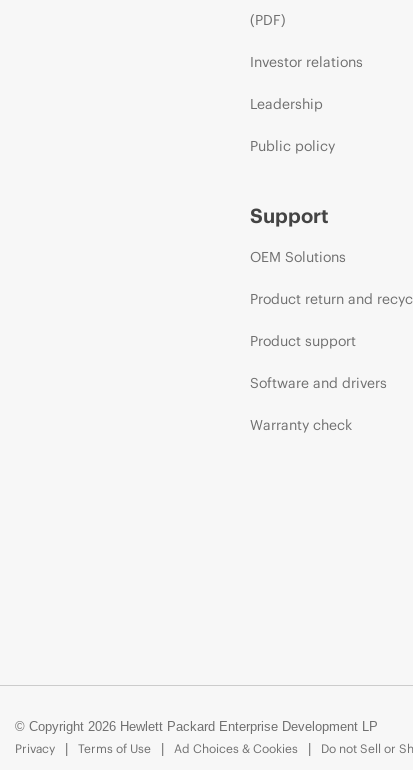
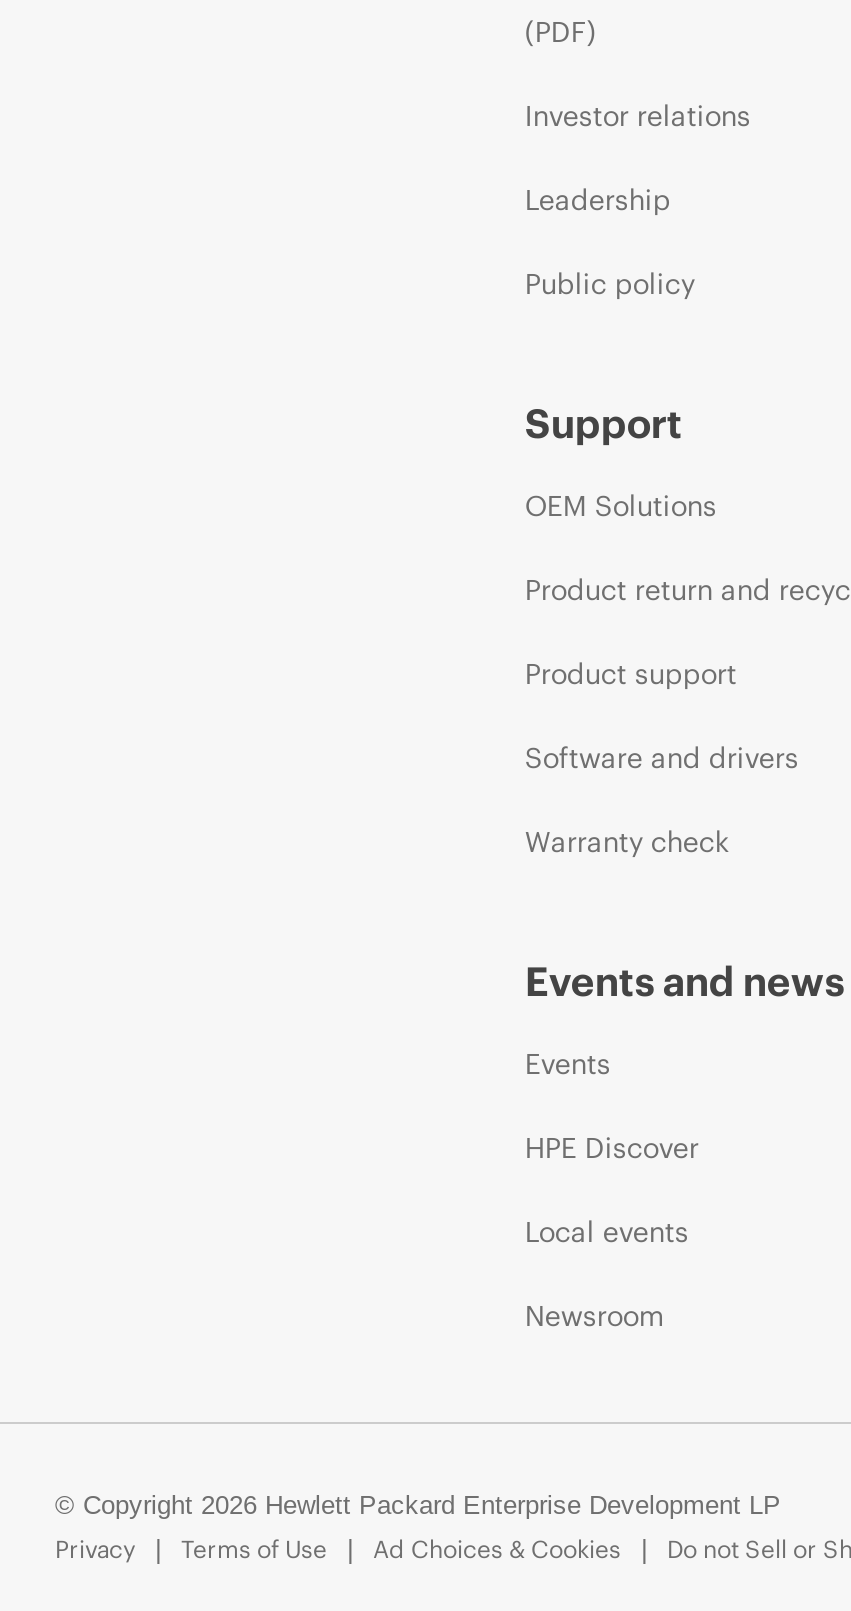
+ Events and news
+ Events
+ HPE Discover
+ Local events
+ Newsroom
